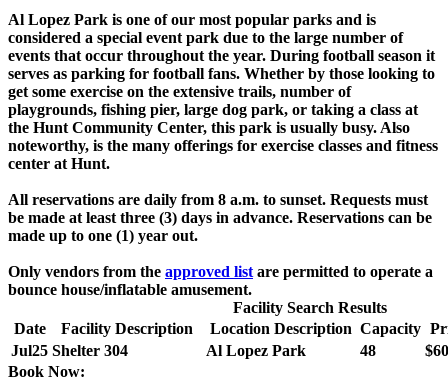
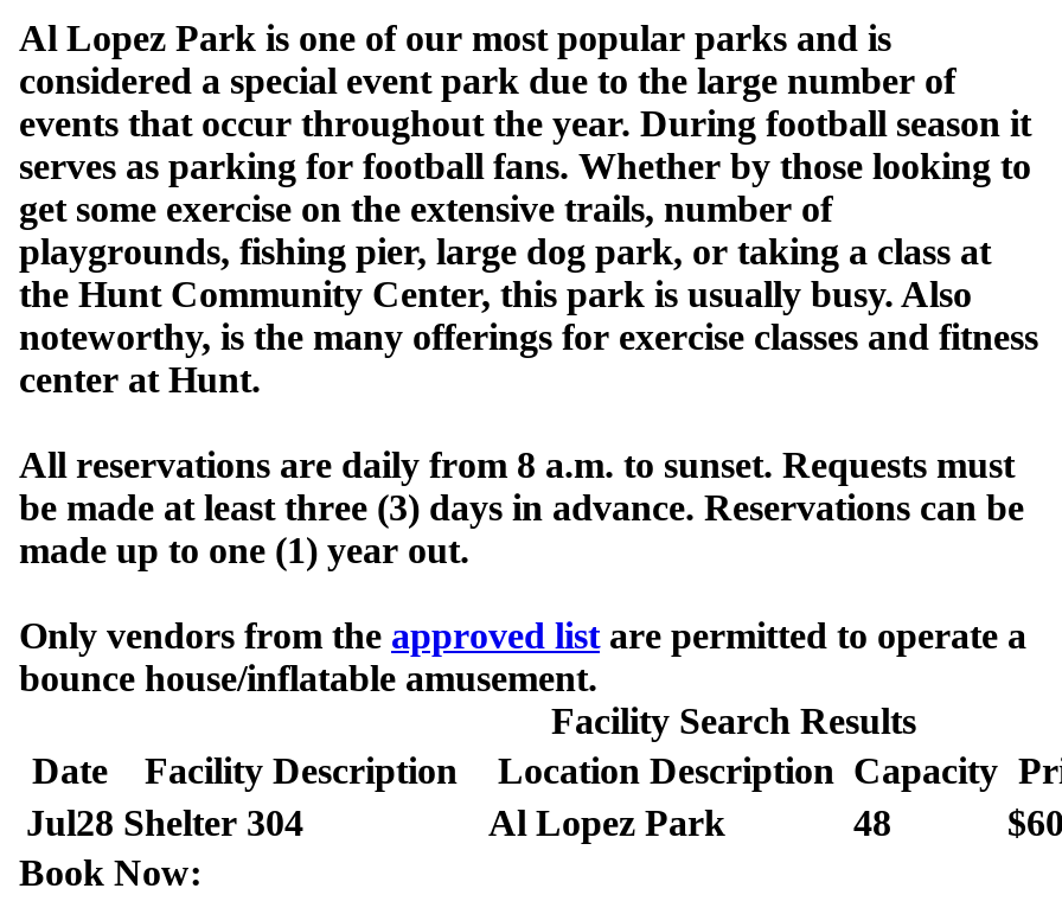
- Jul25 Shelter 304
+ Jul28 Shelter 304
